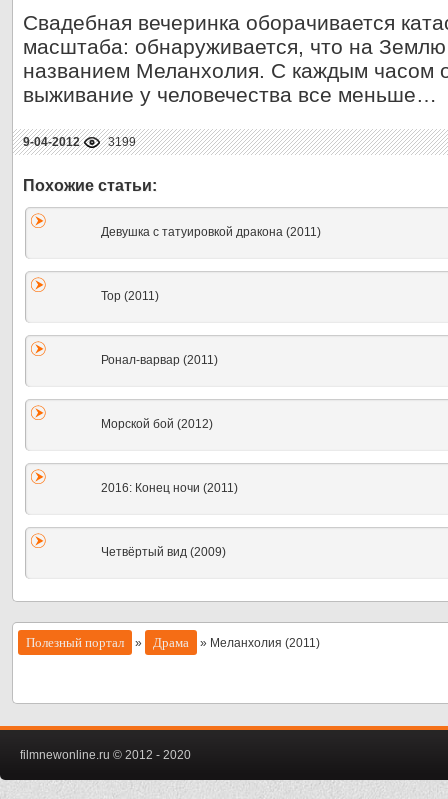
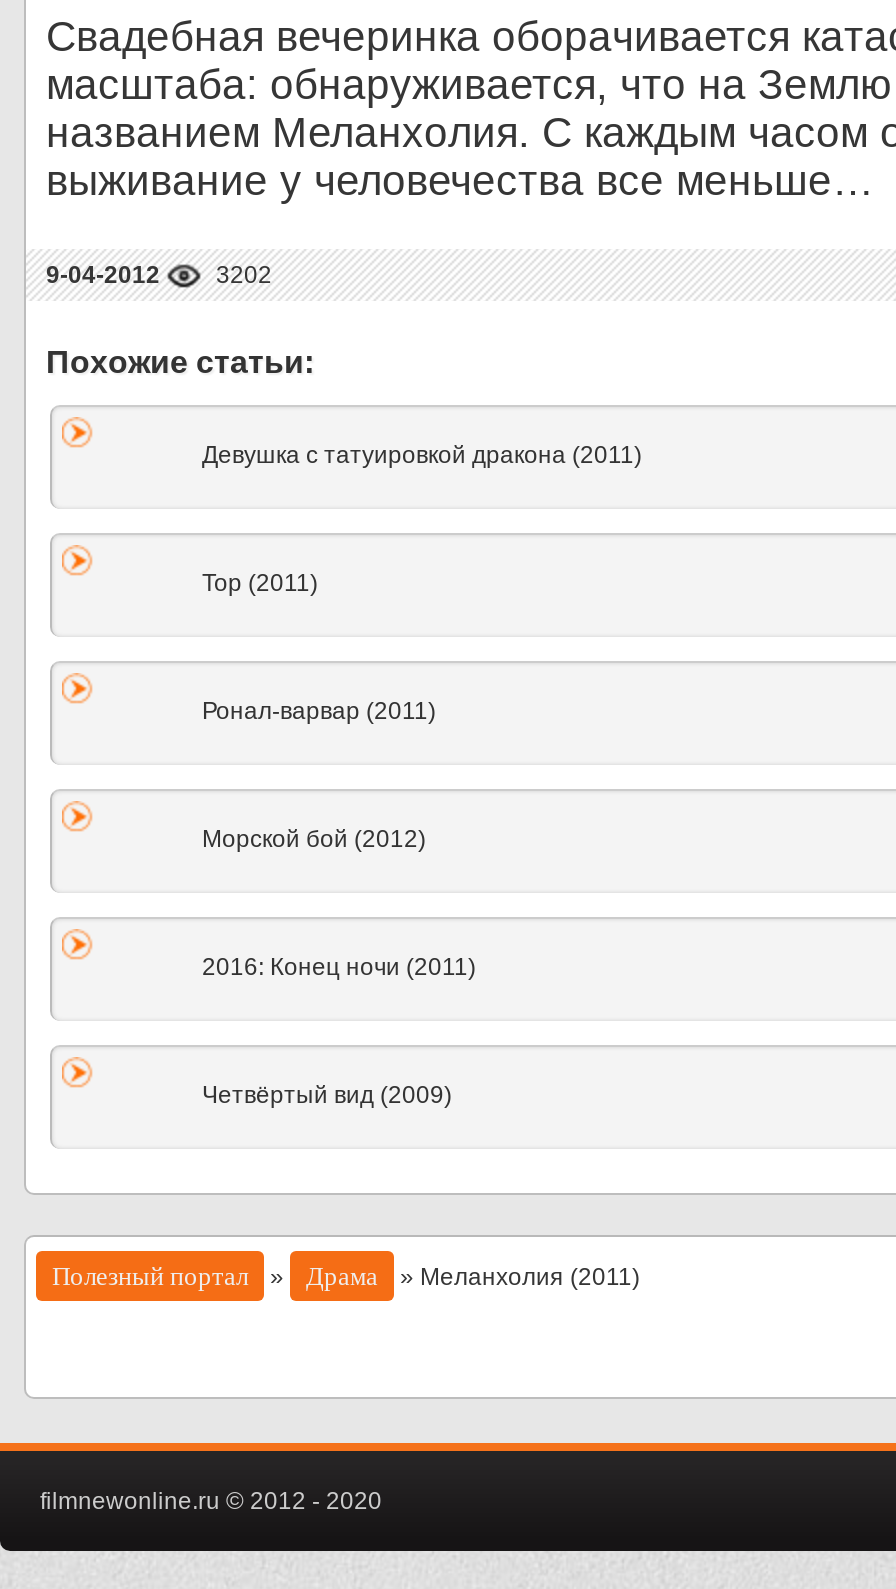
- 9-04-2012 3199
+ 9-04-2012 3202
